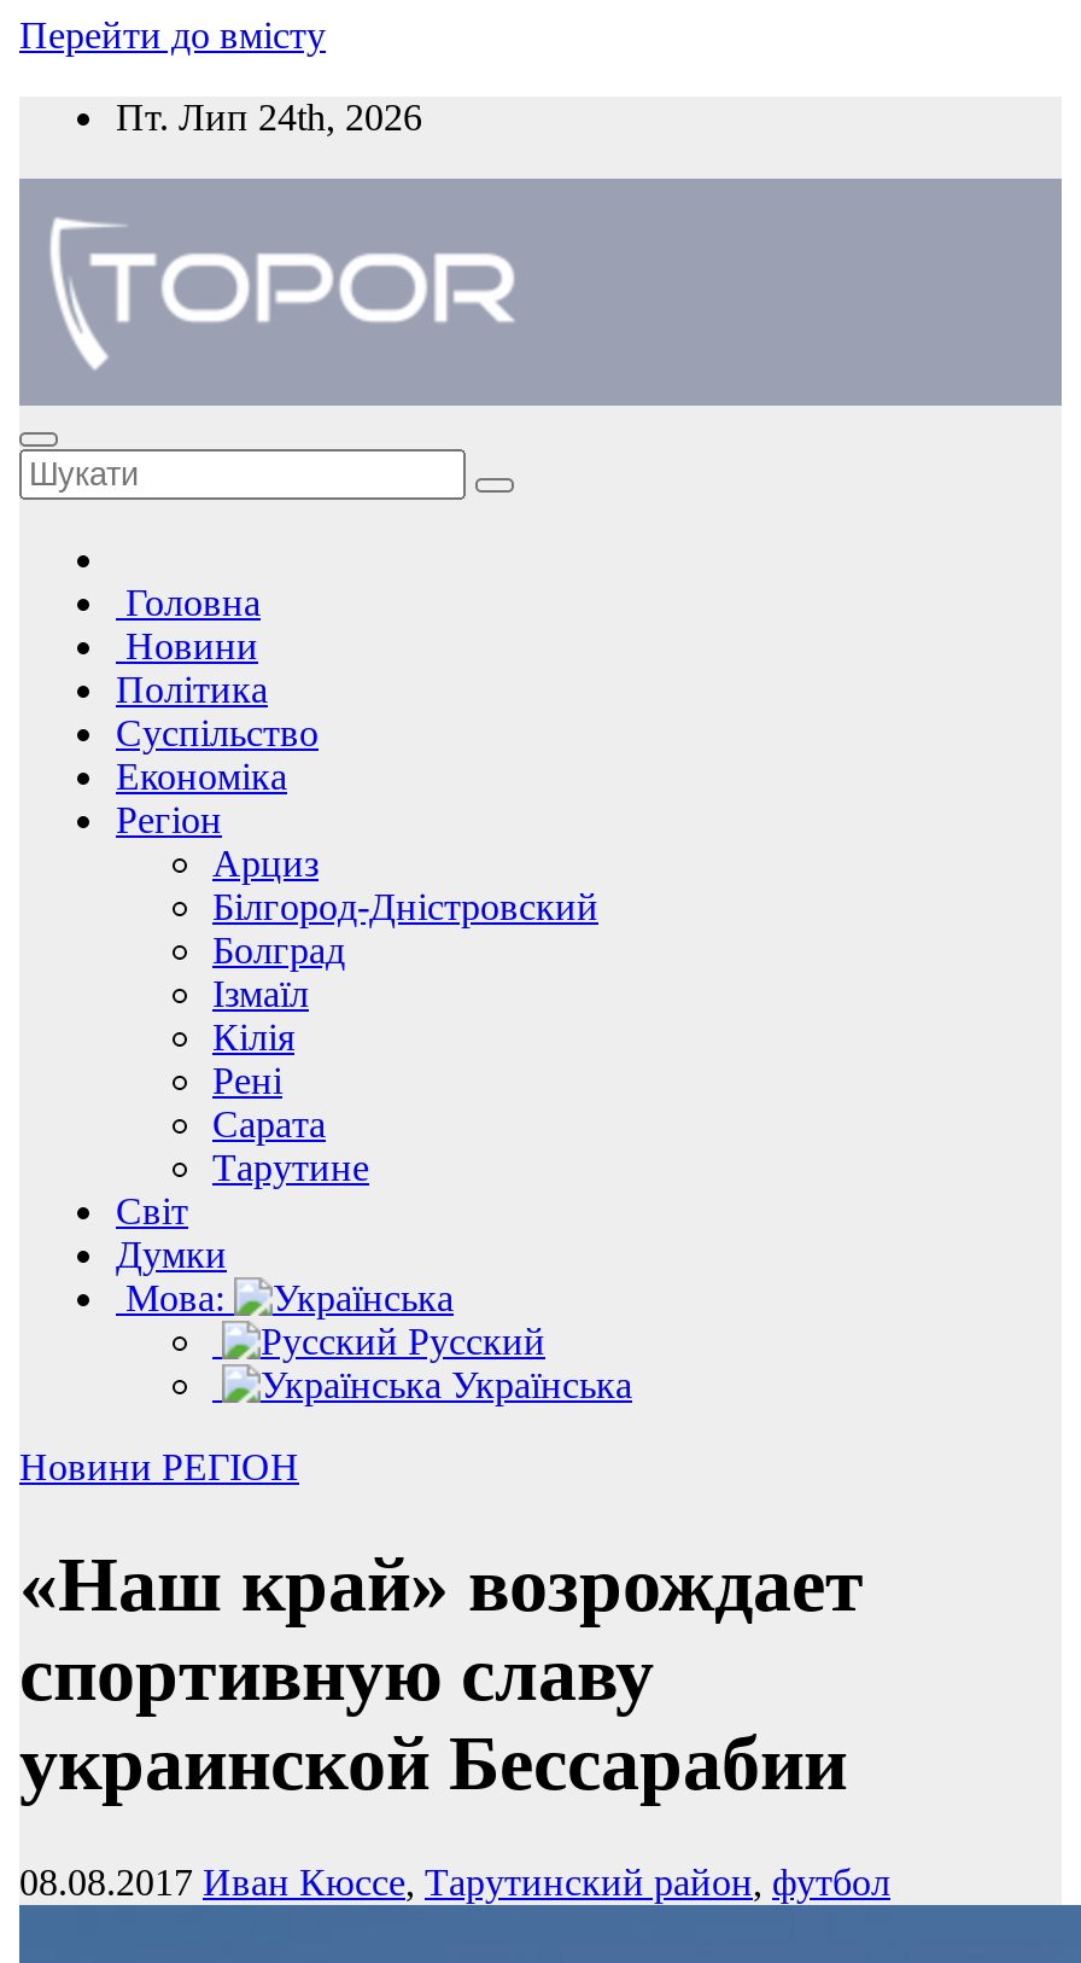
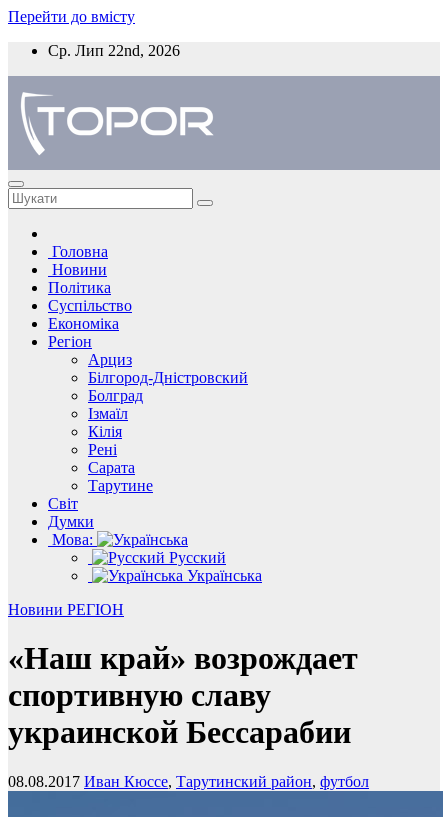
- Пт. Лип 24th, 2026
+ Ср. Лип 22nd, 2026
